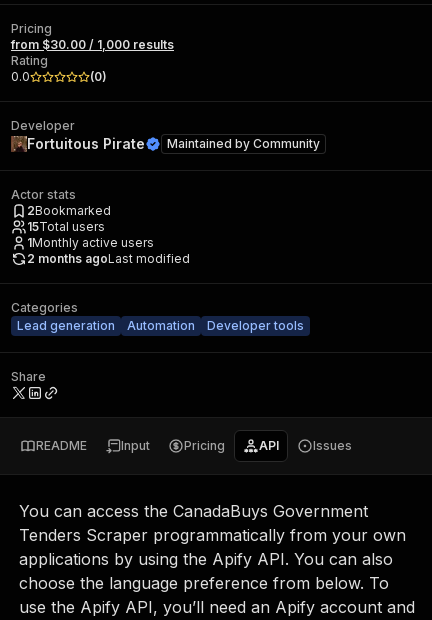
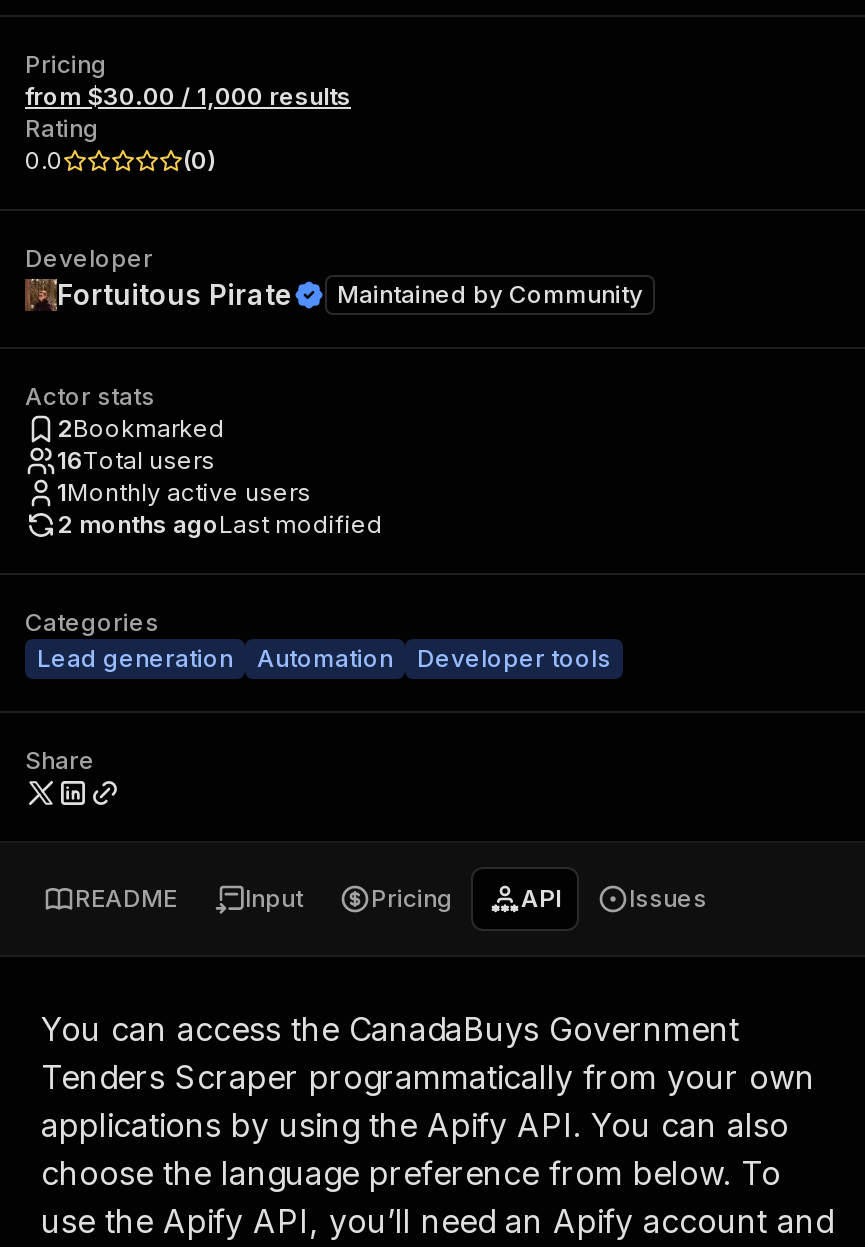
- 15Total users
+ 16Total users
